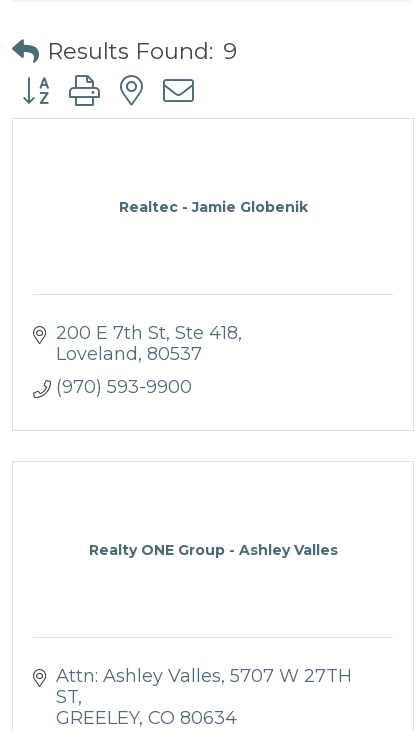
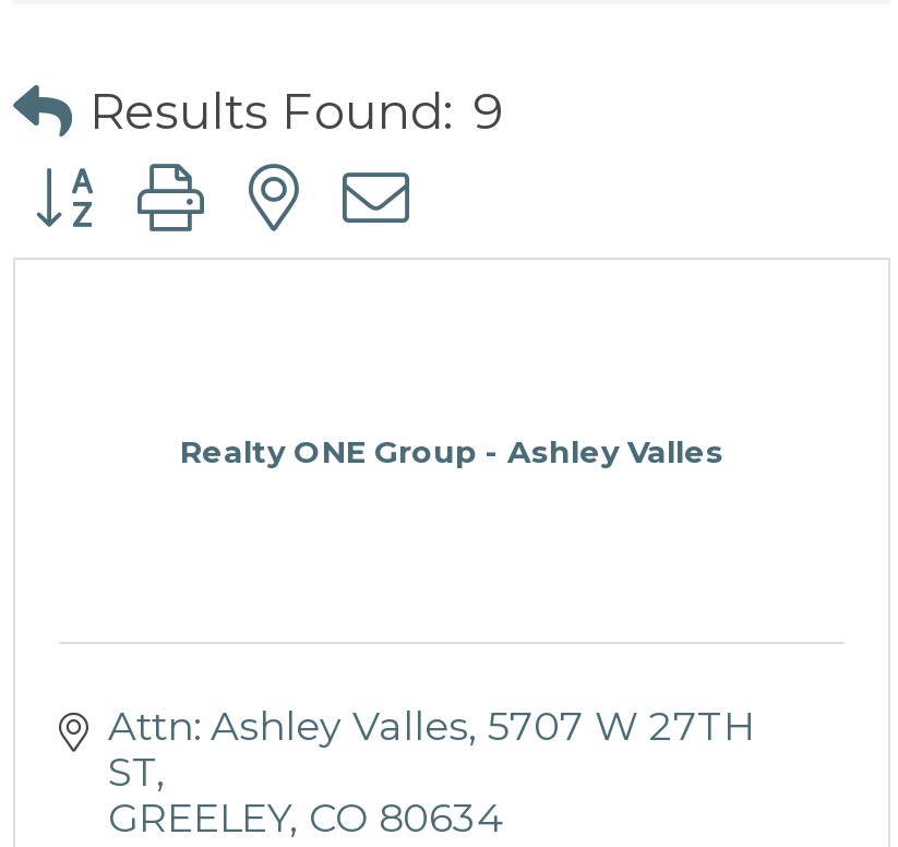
- Realtec - Jamie Globenik

- 200 E 7th St, Ste 418
- Loveland 80537
- (970) 593-9900
